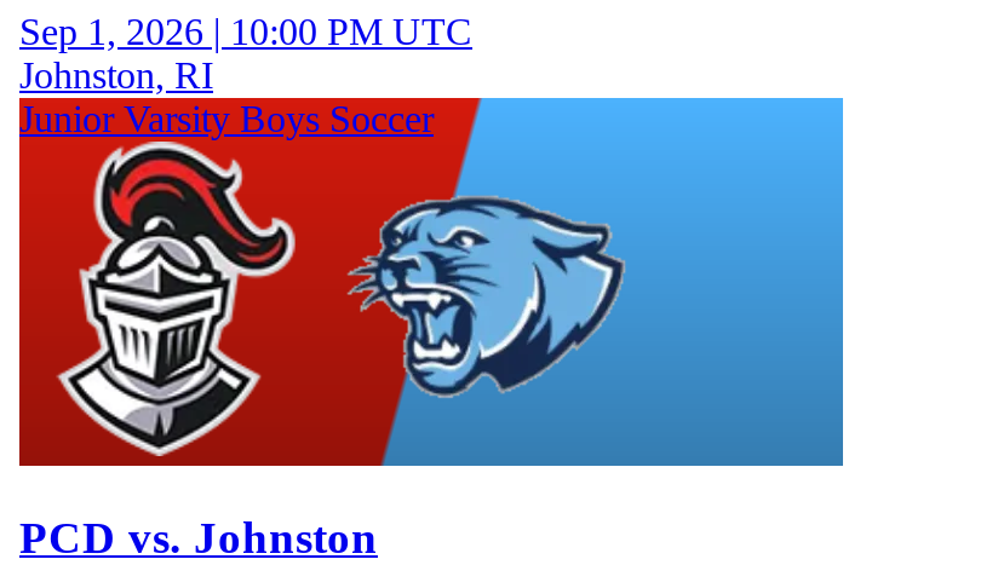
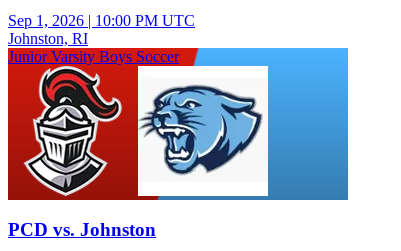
- [image]
+ [image]
